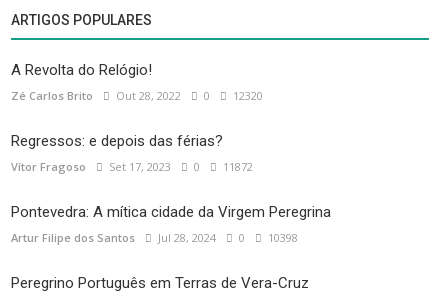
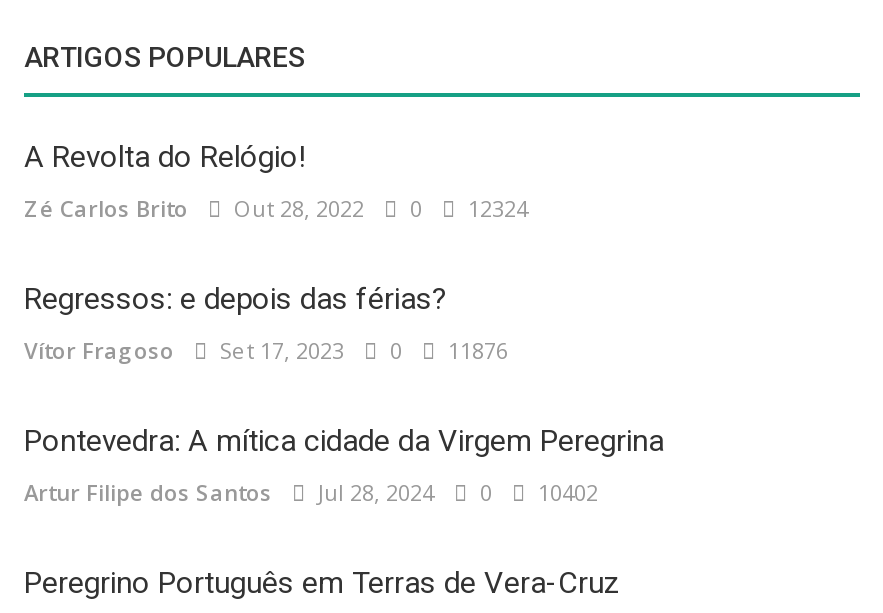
- 12320
+ 12324

- 11872
+ 11876

- 10398
+ 10402
